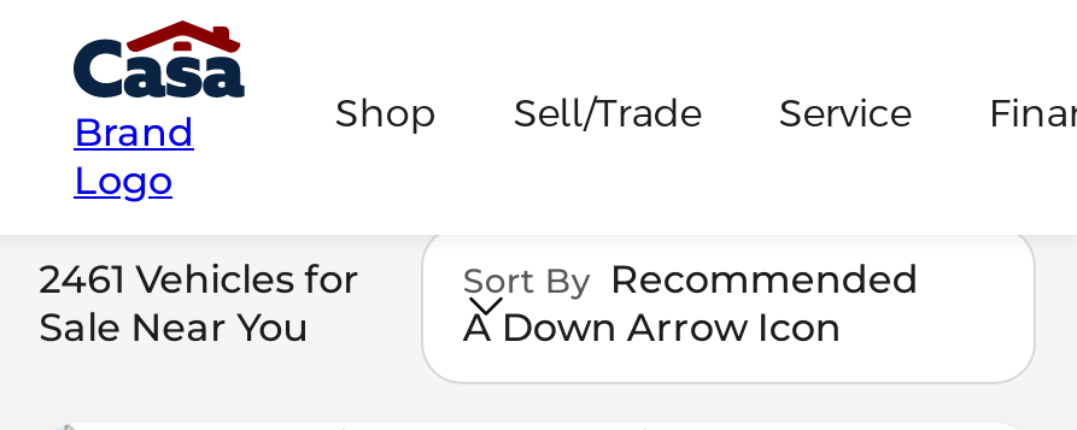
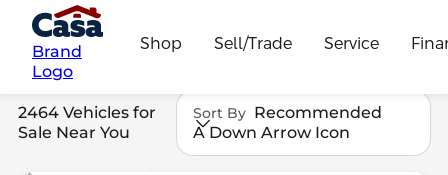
- 2461 Vehicles for
+ 2464 Vehicles for
